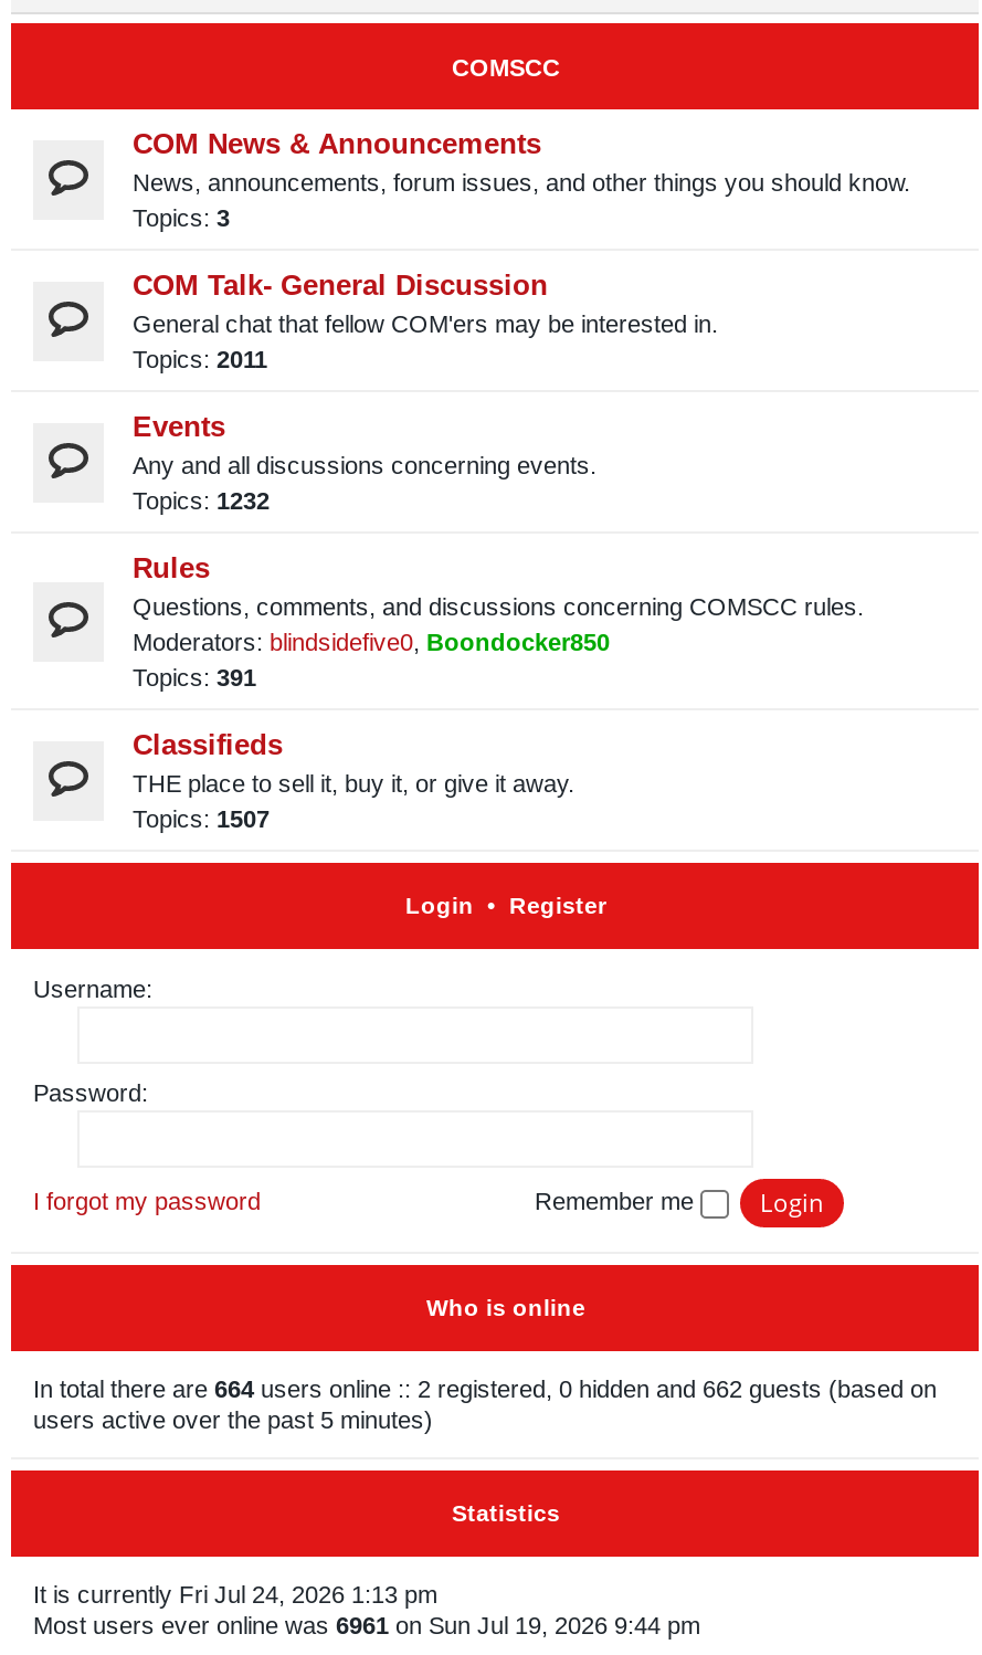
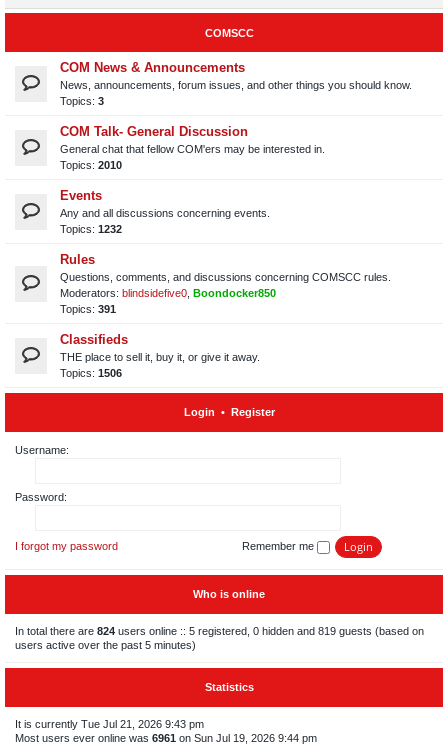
- Topics: 2011
+ Topics: 2010

- Topics: 1507
+ Topics: 1506

- In total there are 664 users online :: 2 registered, 0 hidden and 662 guests (based on
+ In total there are 824 users online :: 5 registered, 0 hidden and 819 guests (based on

- It is currently Fri Jul 24, 2026 1:13 pm
+ It is currently Tue Jul 21, 2026 9:43 pm
